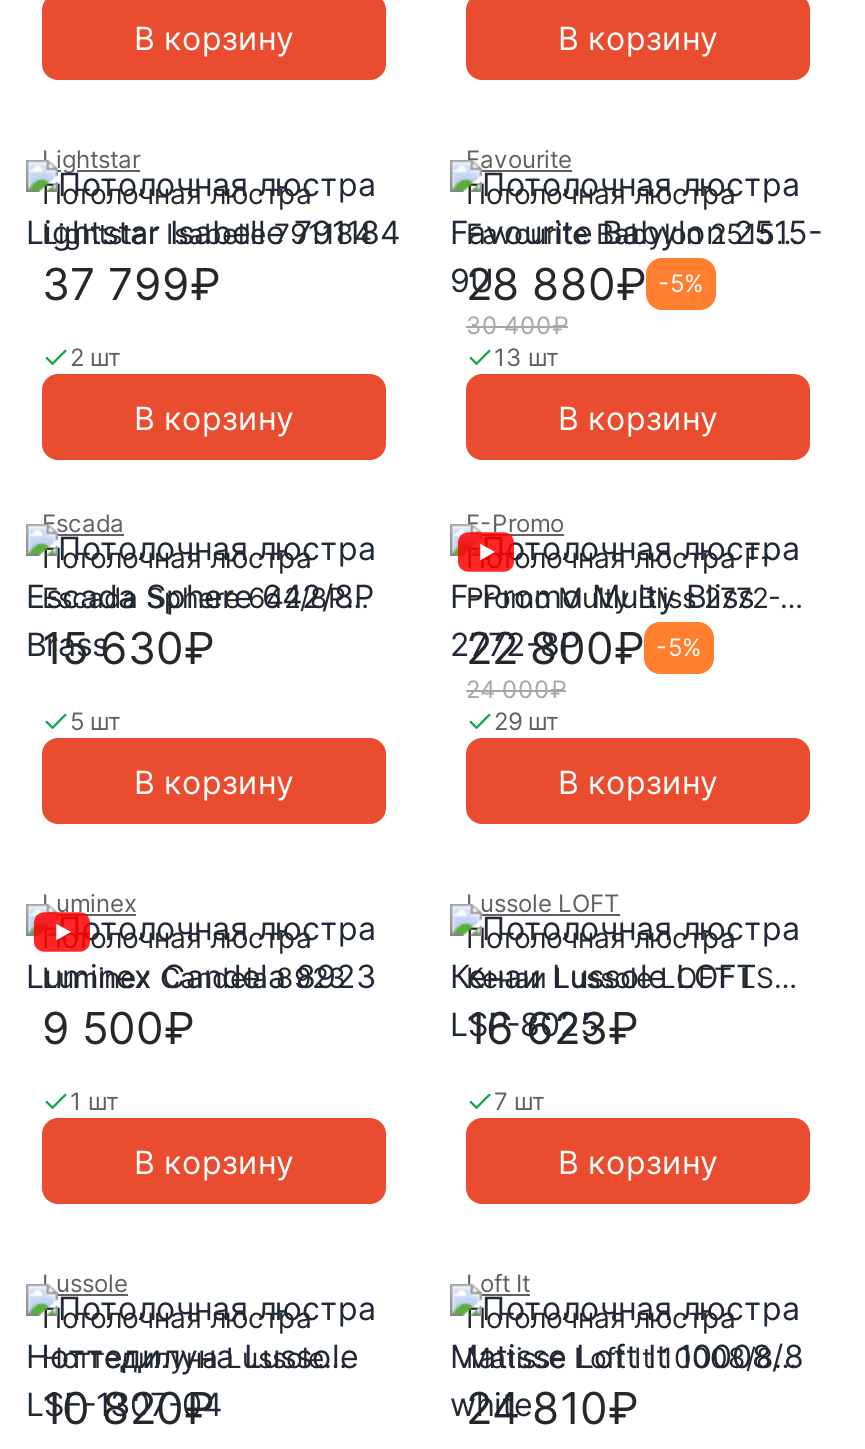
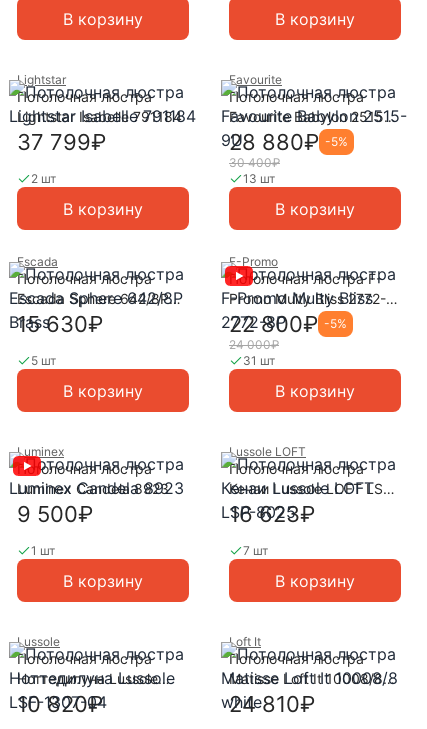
- 29 шт
+ 31 шт
